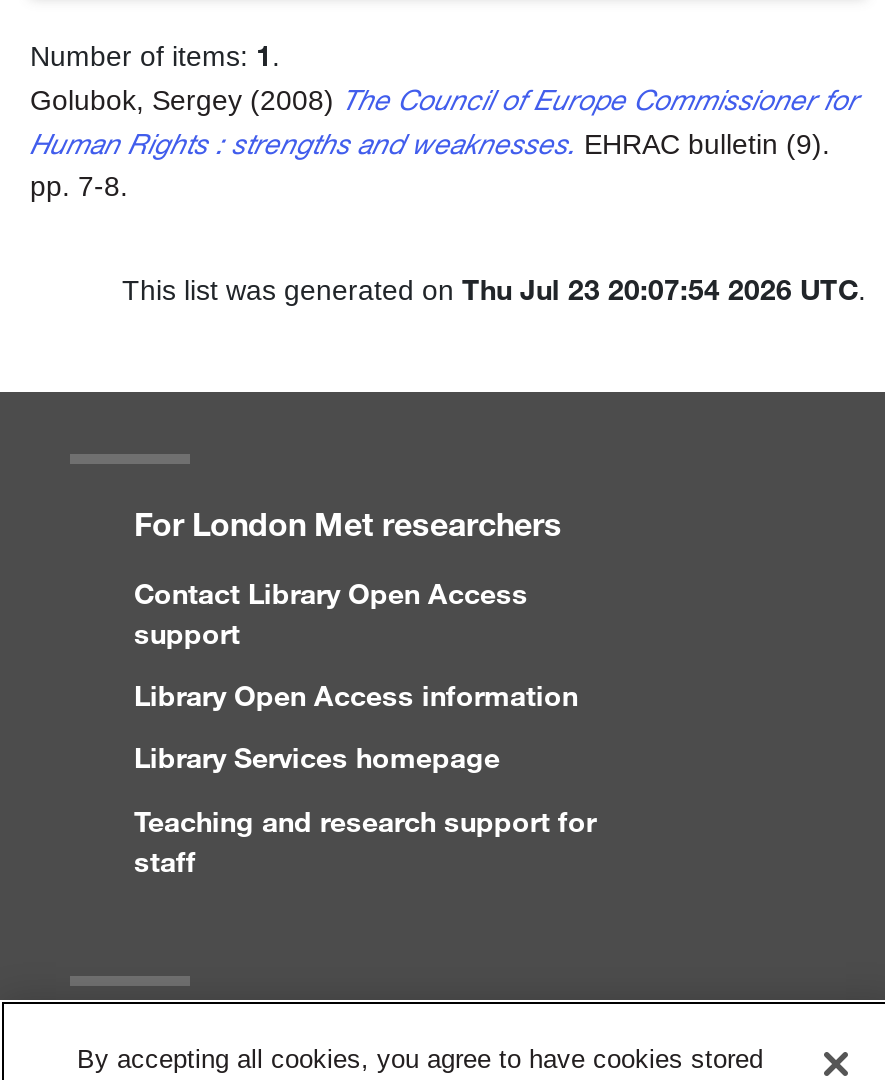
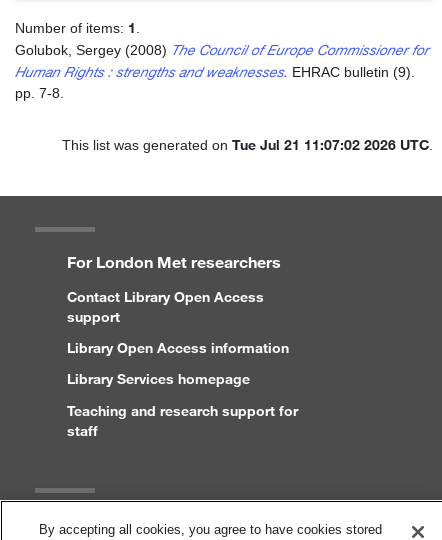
- This list was generated on Thu Jul 23 20:07:54 2026 UTC.
+ This list was generated on Tue Jul 21 11:07:02 2026 UTC.
